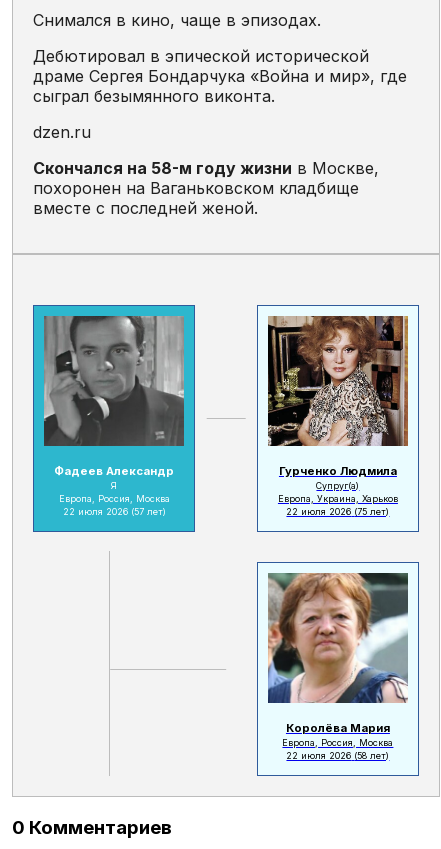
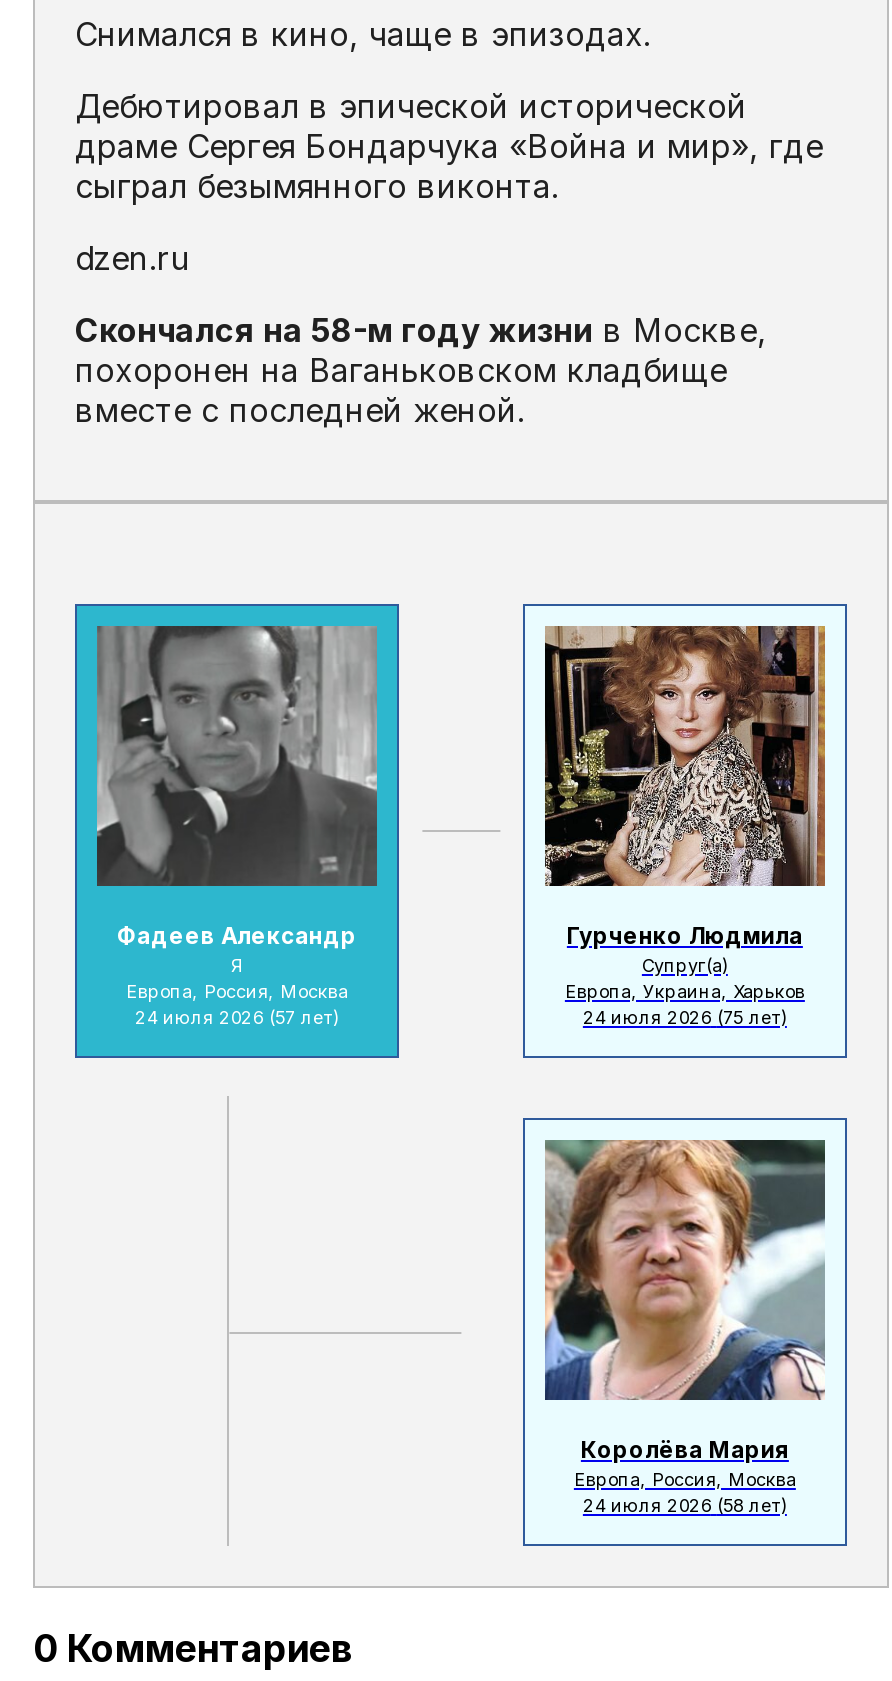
- 22 июля 2026 (57 лет)
+ 24 июля 2026 (57 лет)

- 22 июля 2026 (75 лет)
+ 24 июля 2026 (75 лет)

- 22 июля 2026 (58 лет)
+ 24 июля 2026 (58 лет)
